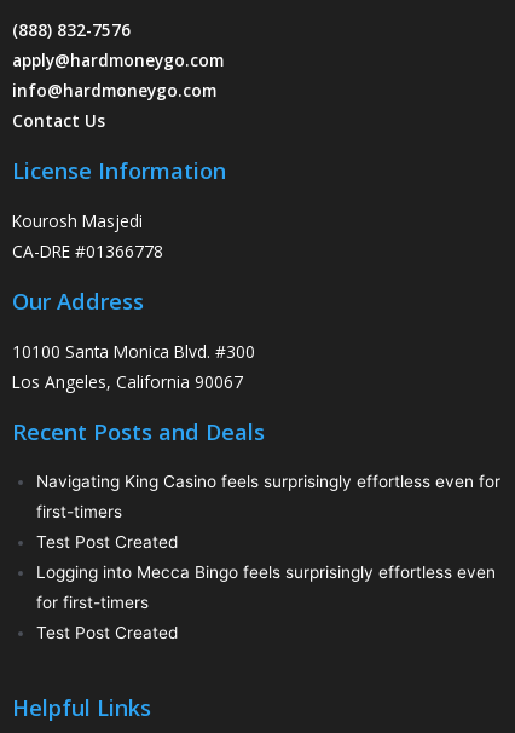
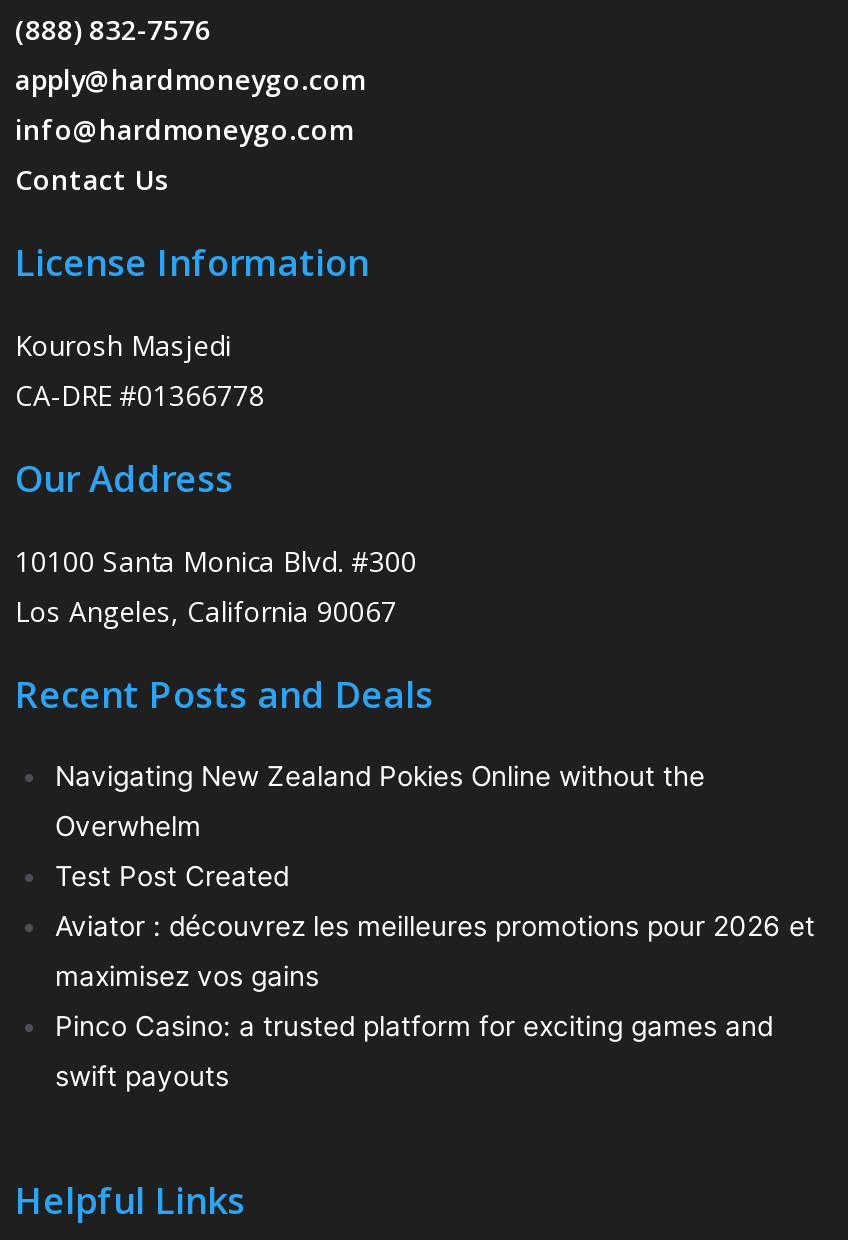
- Navigating King Casino feels surprisingly effortless even for
+ Navigating New Zealand Pokies Online without the

- first-timers
+ Overwhelm

- Logging into Mecca Bingo feels surprisingly effortless even
- for first-timers
- Test Post Created
+ Aviator : découvrez les meilleures promotions pour 2026 et
+ maximisez vos gains
+ Pinco Casino: a trusted platform for exciting games and
+ swift payouts
